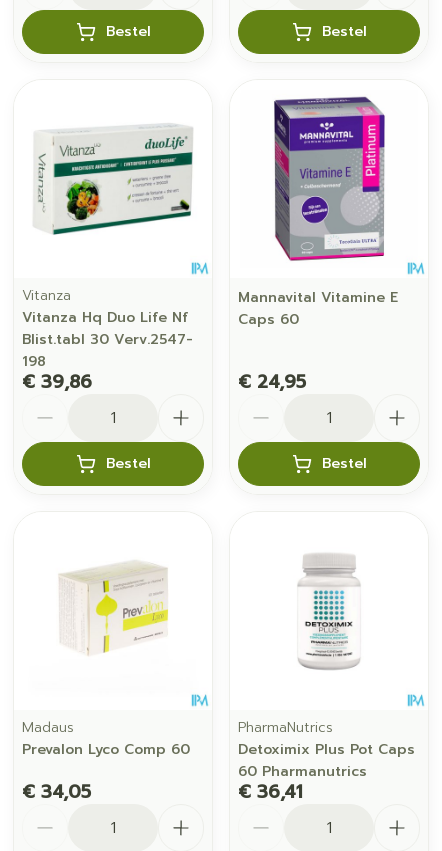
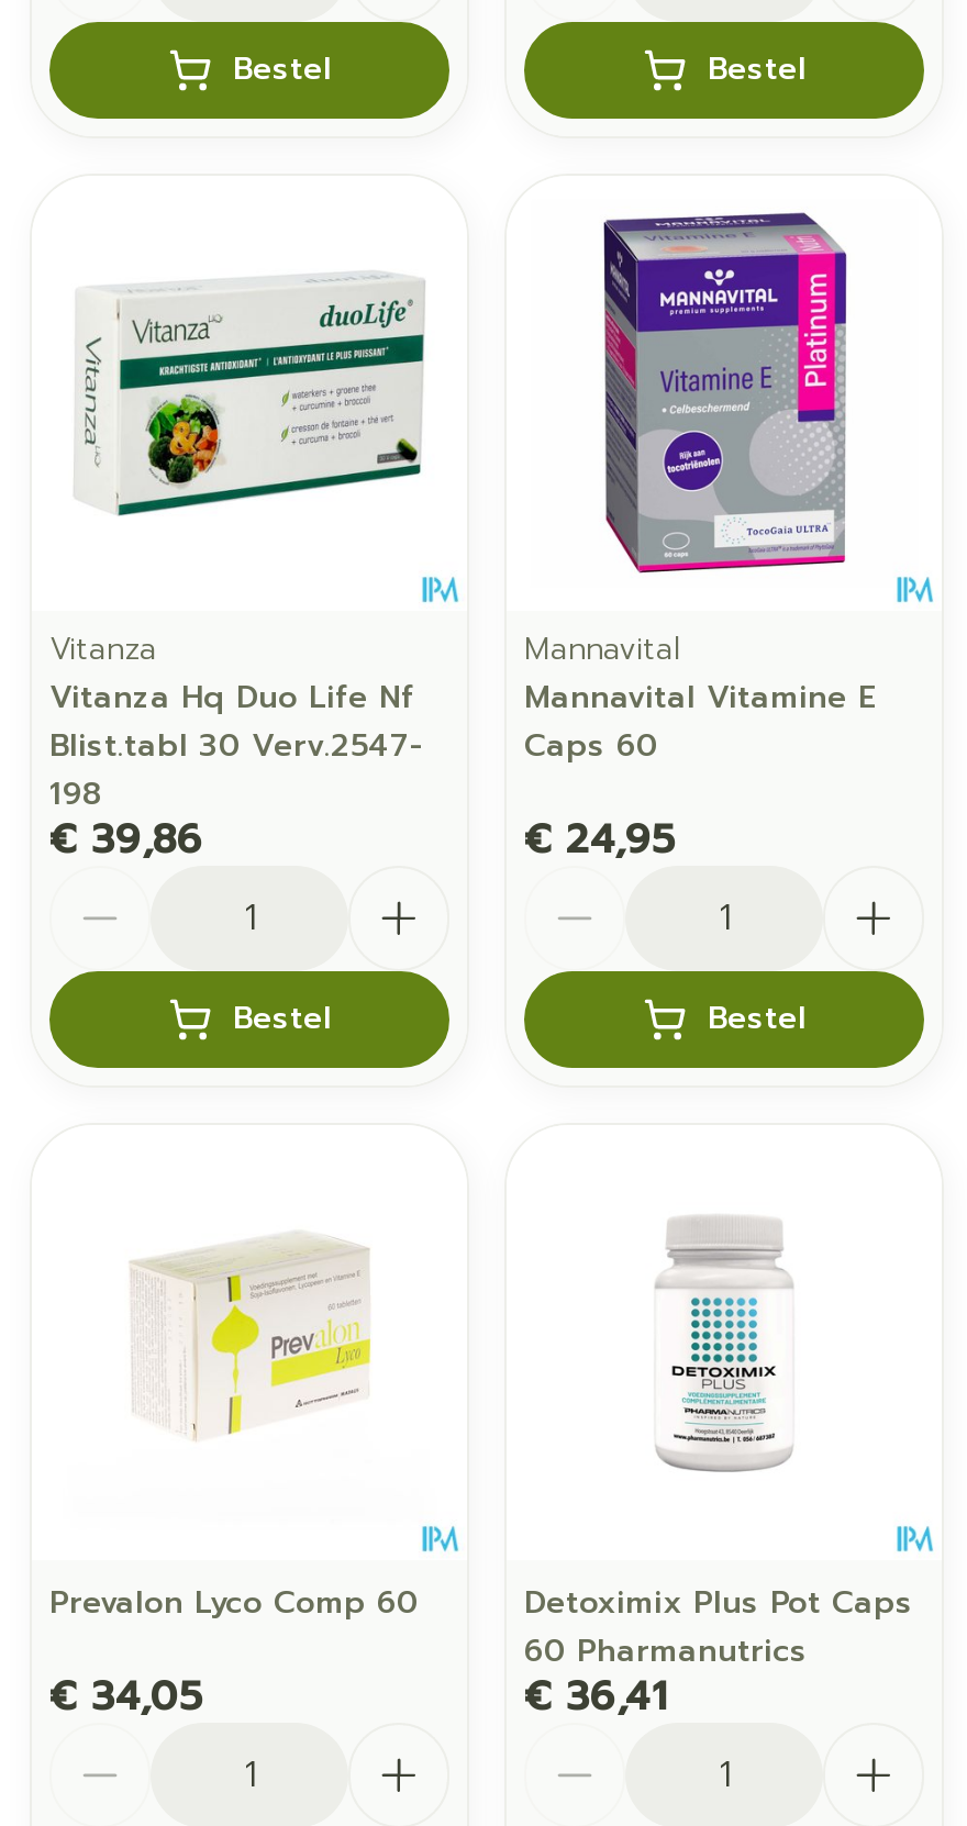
moved down: Mannavital Vitamine E | Caps 60

+ Mannavital

- Madaus

- PharmaNutrics
